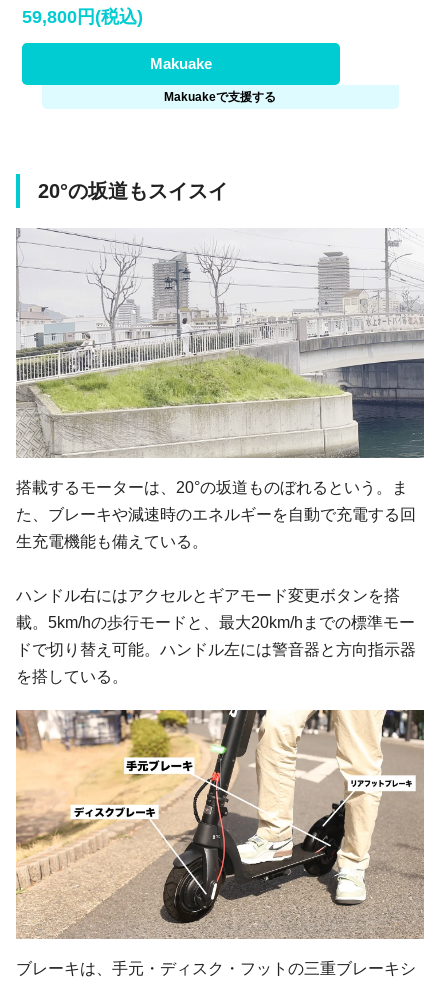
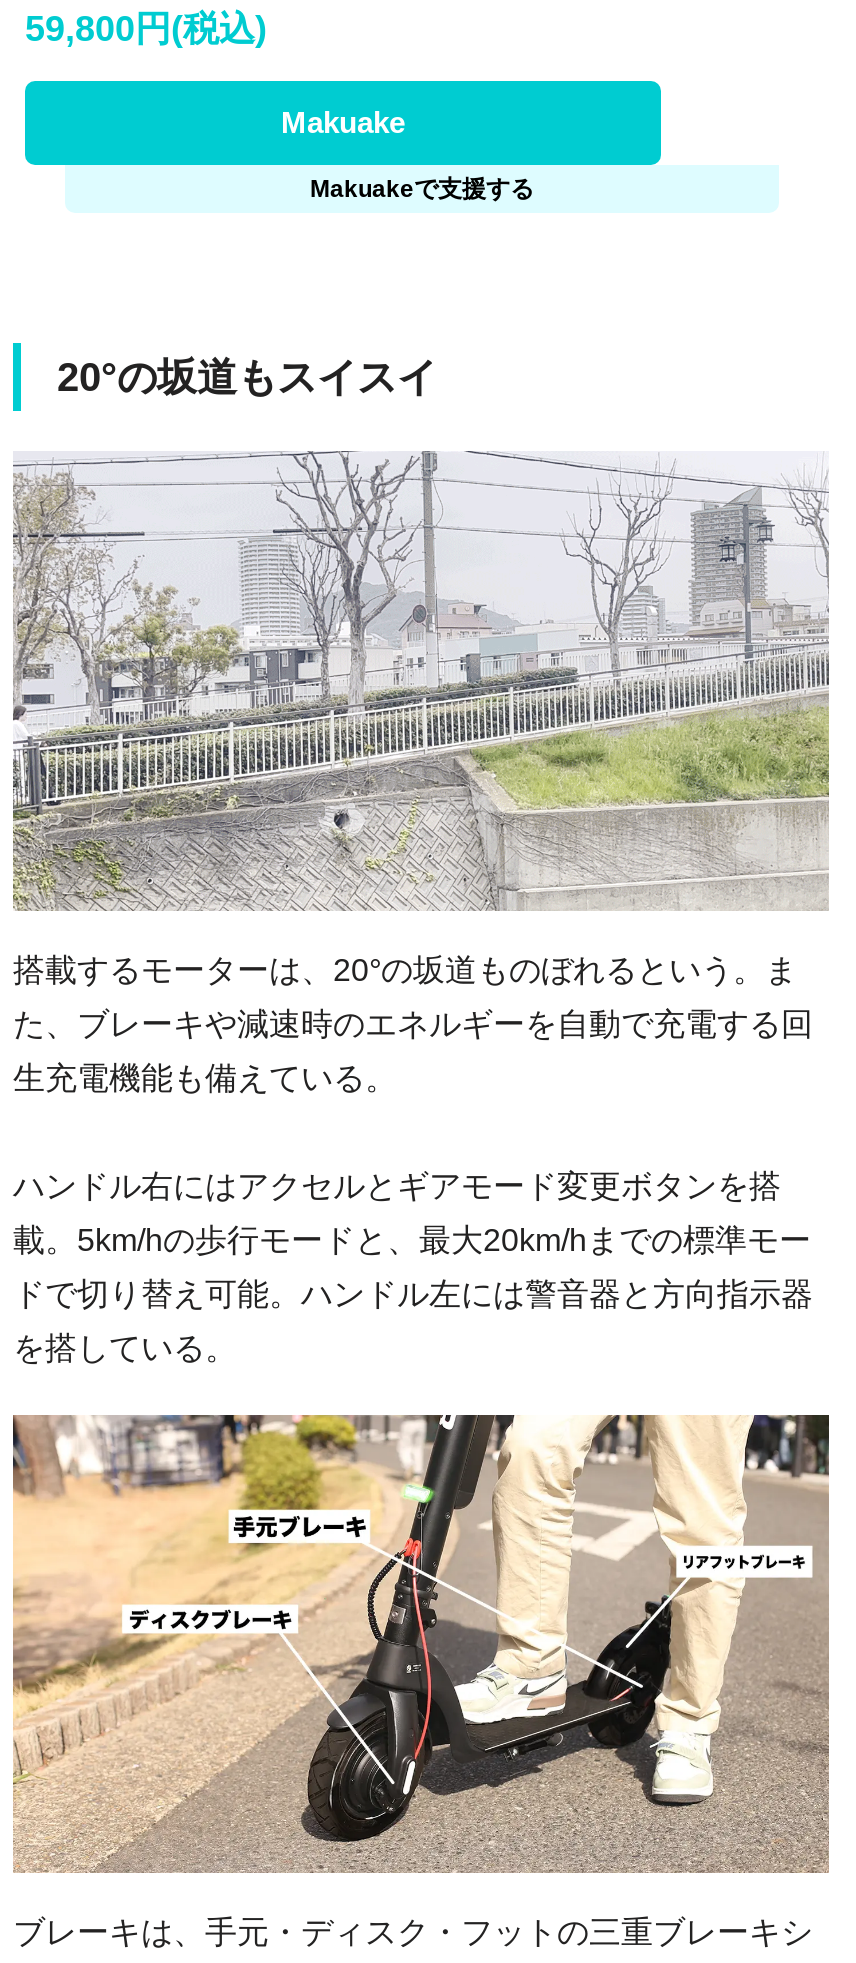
- [image]
+ [image]
